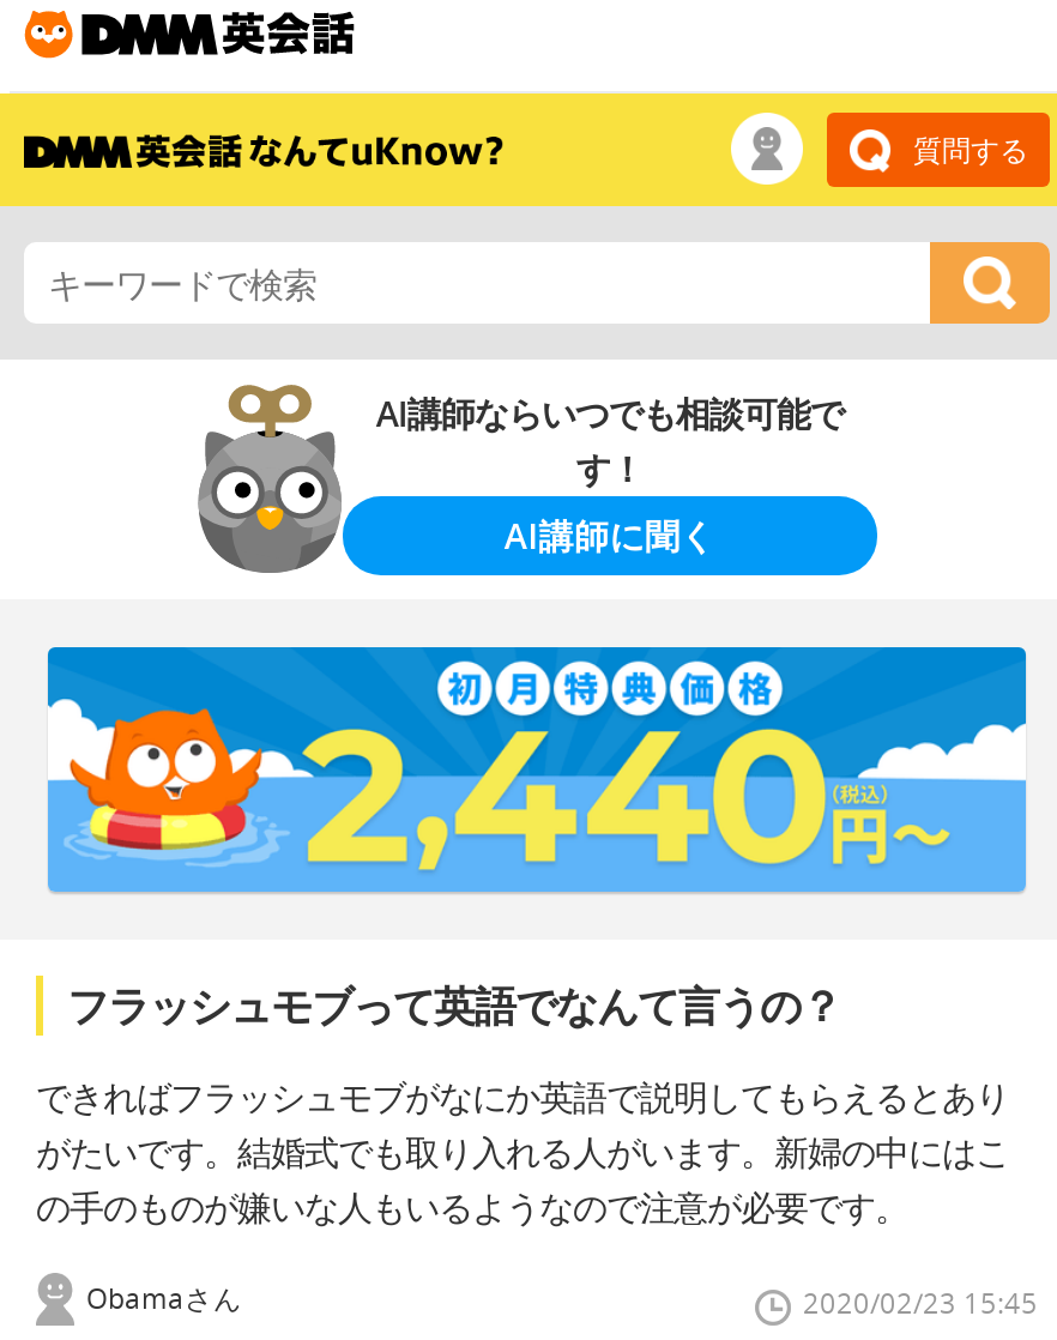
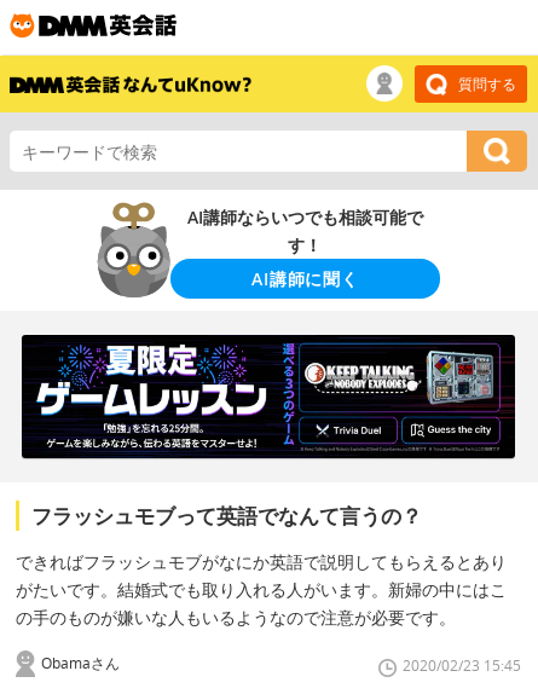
- [image]
+ [image]
